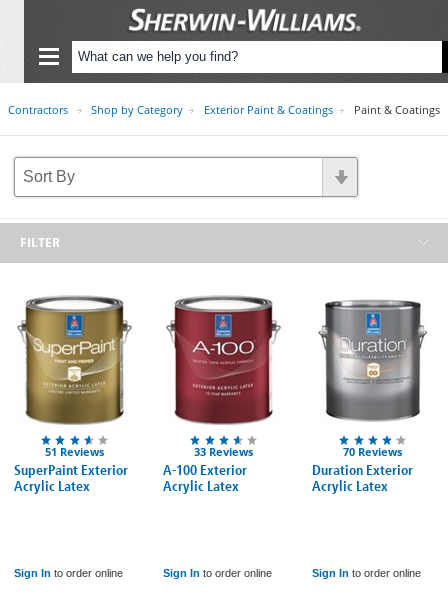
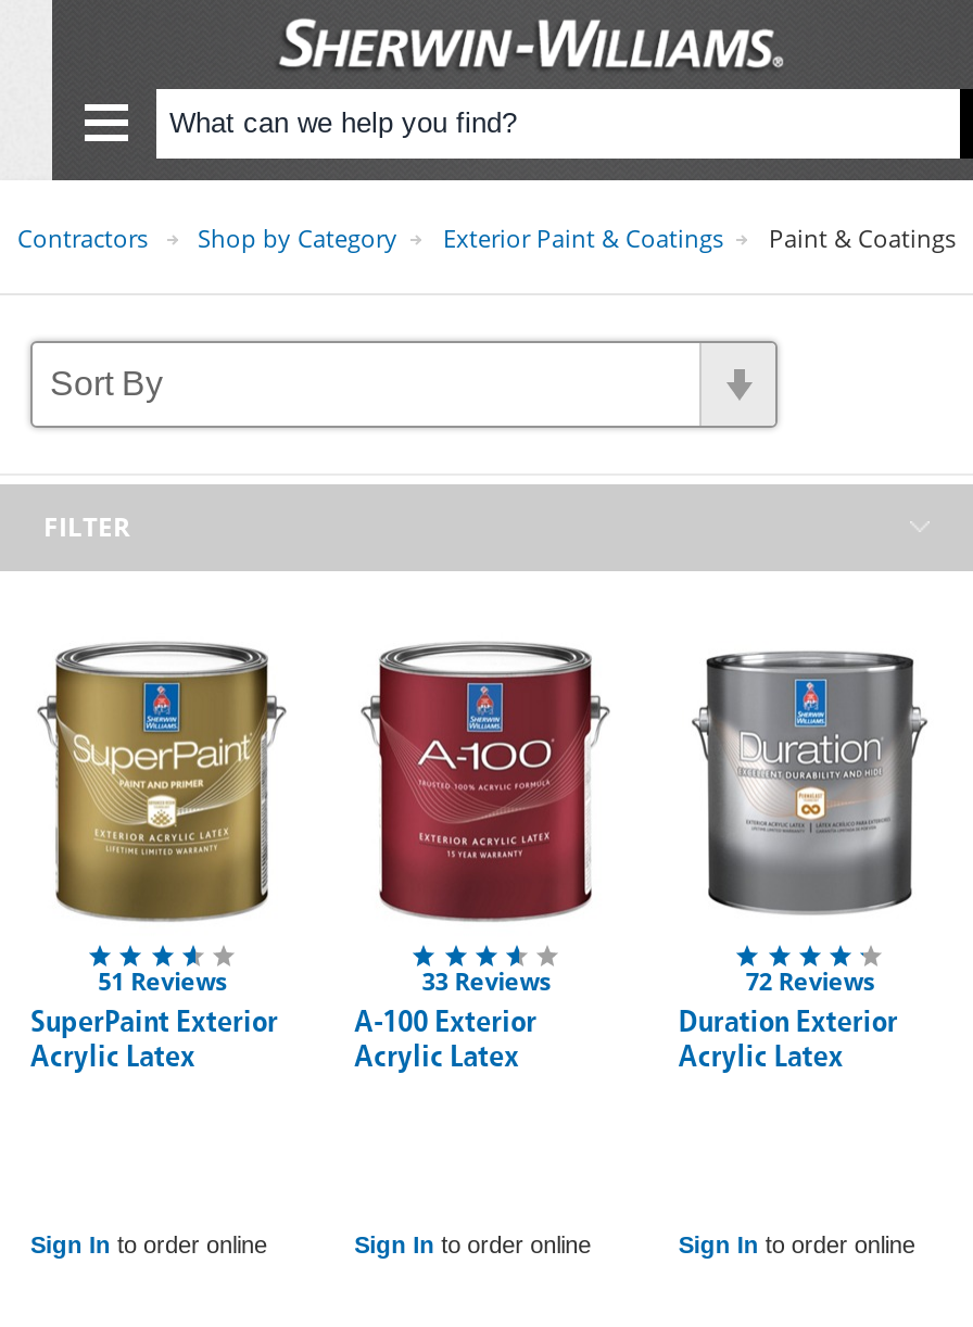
- 70 Reviews
+ 72 Reviews
